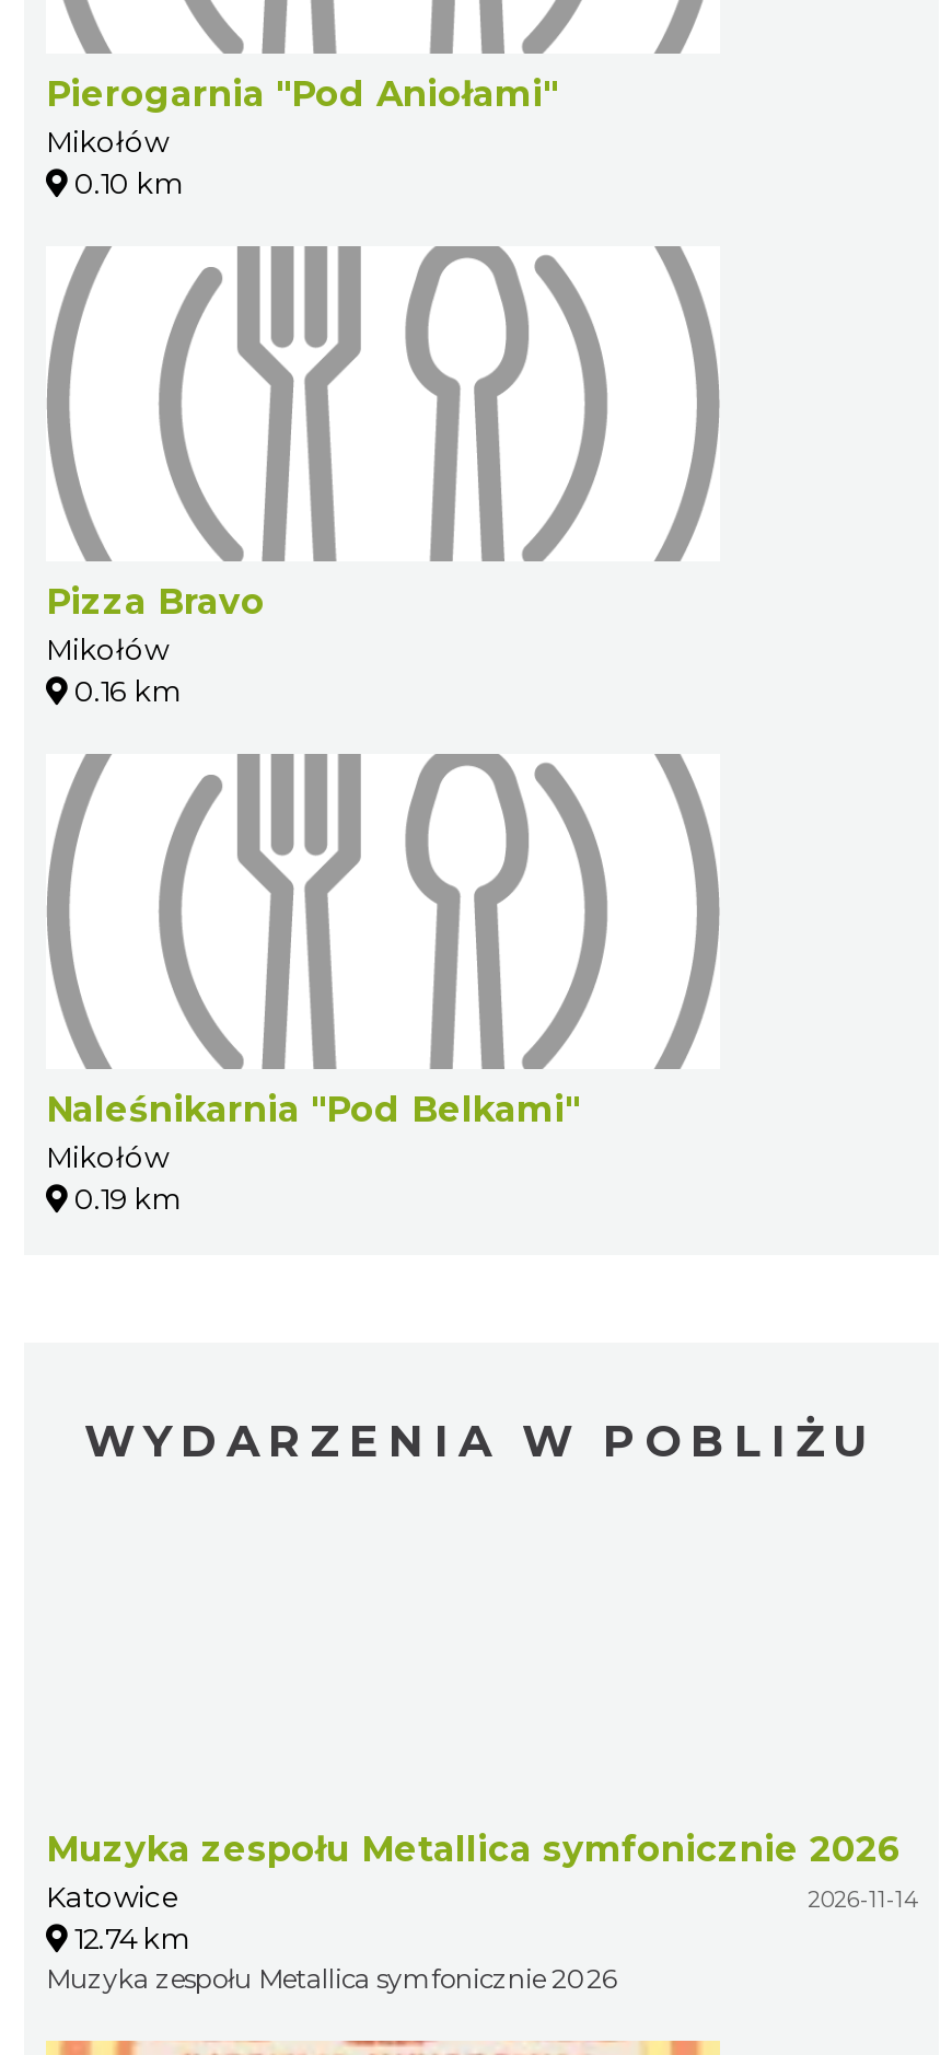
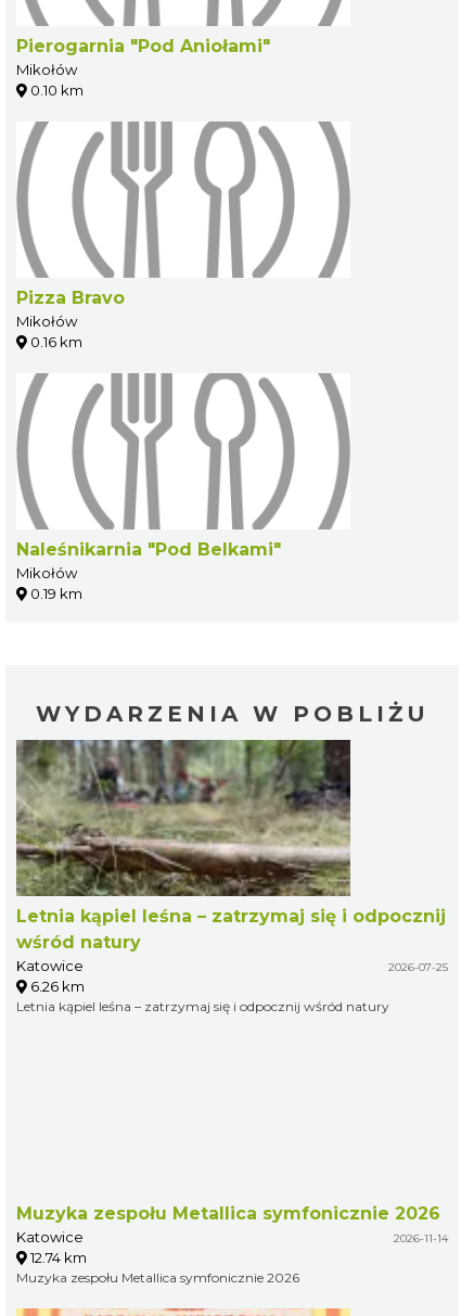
+ [image]
+ Letnia kąpiel leśna – zatrzymaj się i odpocznij
+ wśród natury
+ Katowice
+ 2026-07-25
+ 6.26 km
+ Letnia kąpiel leśna – zatrzymaj się i odpocznij wśród natury
